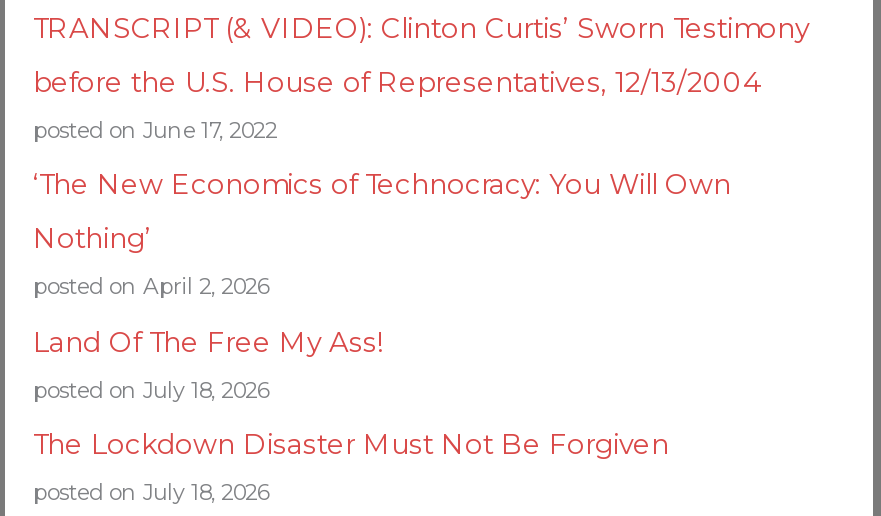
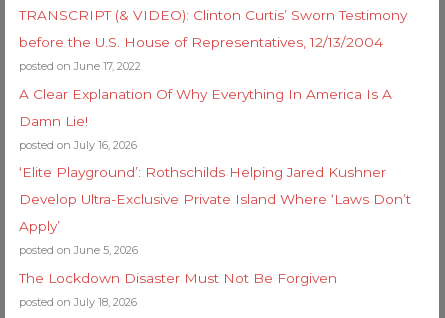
- ‘The New Economics of Technocracy: You Will Own
- Nothing’
- posted on April 2, 2026
- Land Of The Free My Ass!
- posted on July 18, 2026
+ A Clear Explanation Of Why Everything In America Is A
+ Damn Lie!
+ posted on July 16, 2026
+ ‘Elite Playground’: Rothschilds Helping Jared Kushner
+ Develop Ultra-Exclusive Private Island Where ‘Laws Don’t
+ Apply’
+ posted on June 5, 2026
